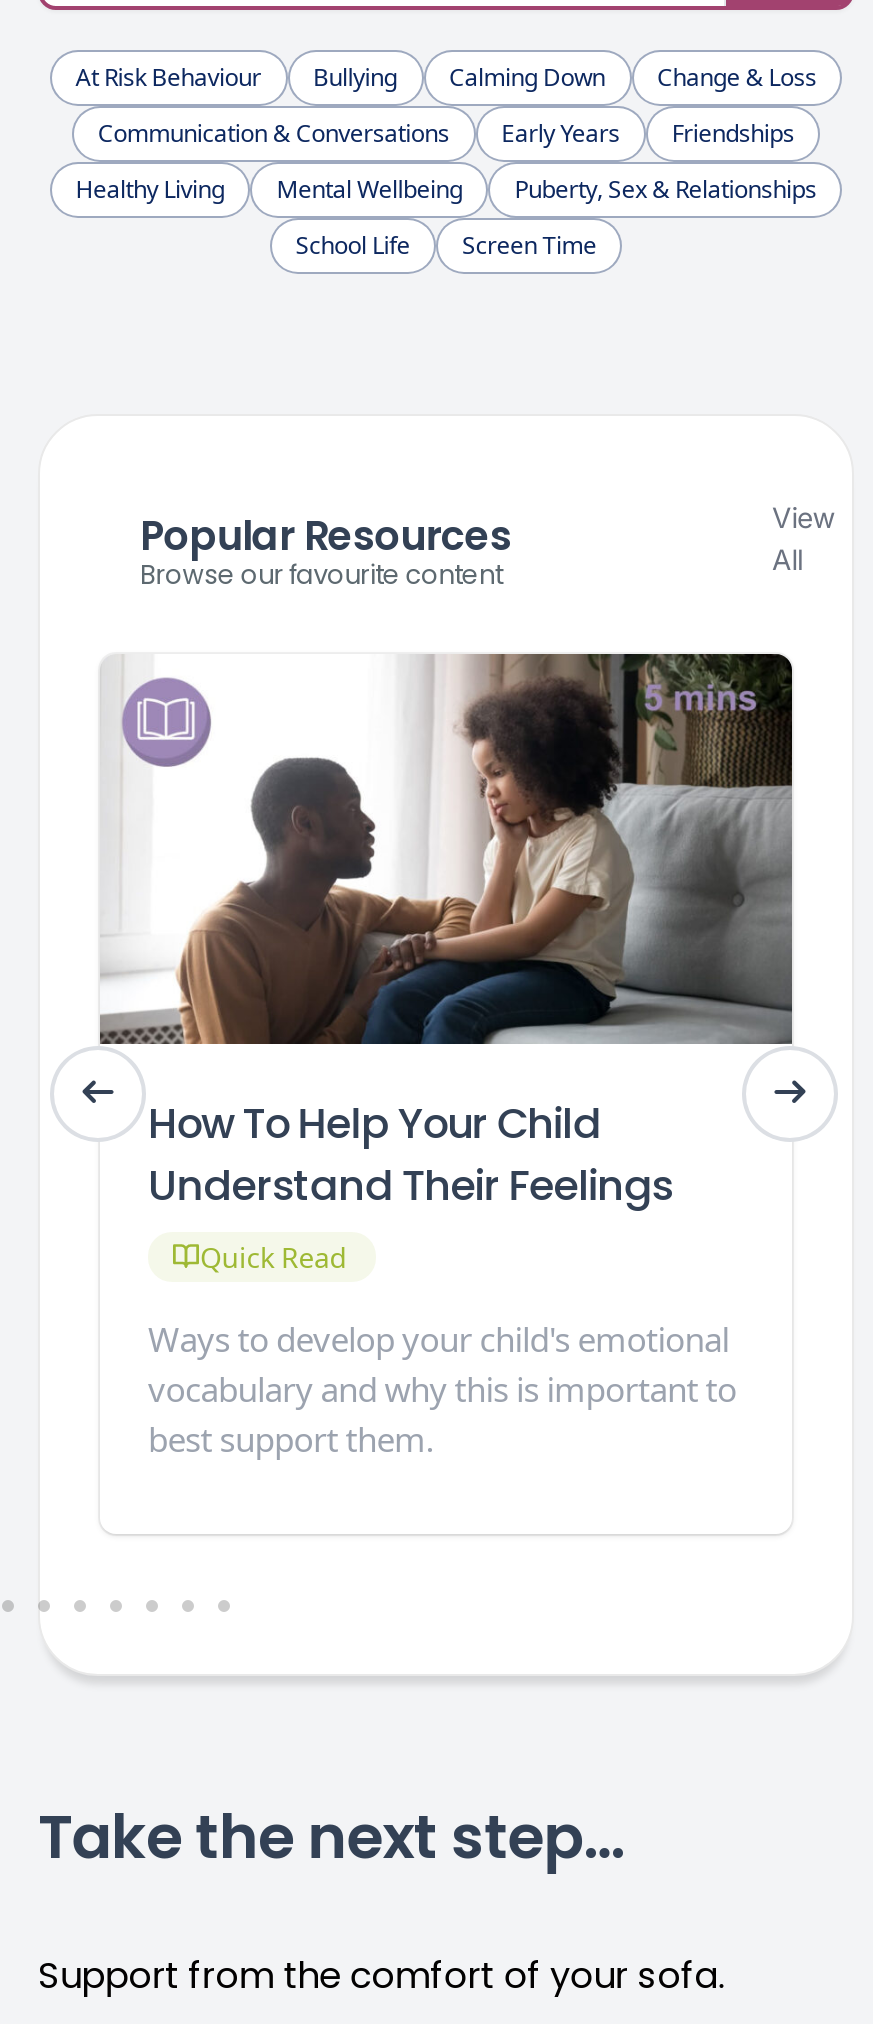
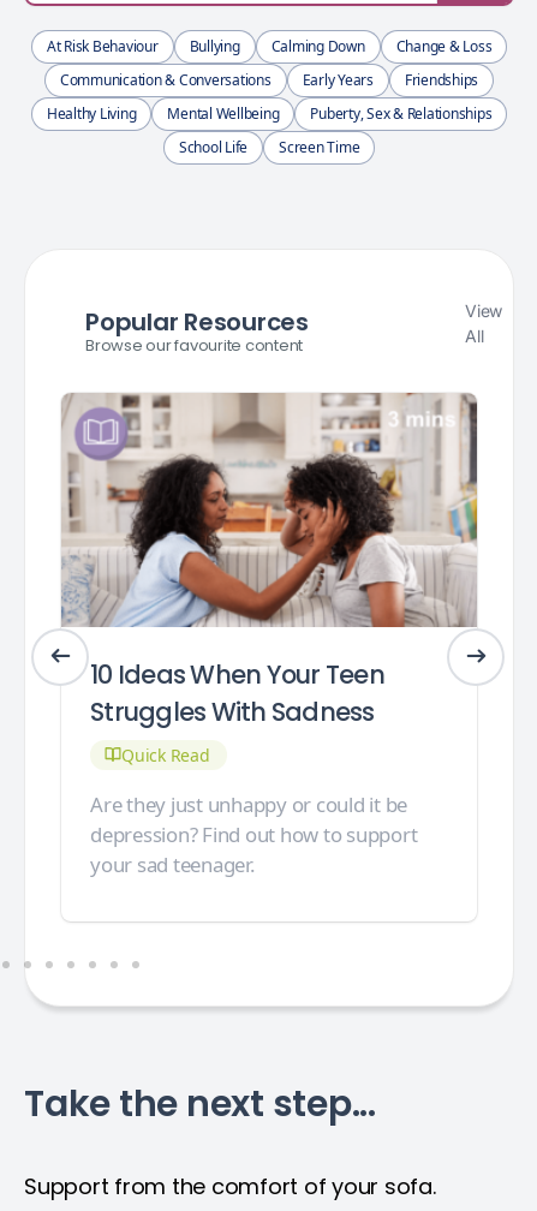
- [image]
- How To Help Your Child
- Understand Their Feelings
+ [image]
+ 10 Ideas When Your Teen
+ Struggles With Sadness

- Ways to develop your child's emotional
- vocabulary and why this is important to
- best support them.
+ Are they just unhappy or could it be
+ depression? Find out how to support
+ your sad teenager.
